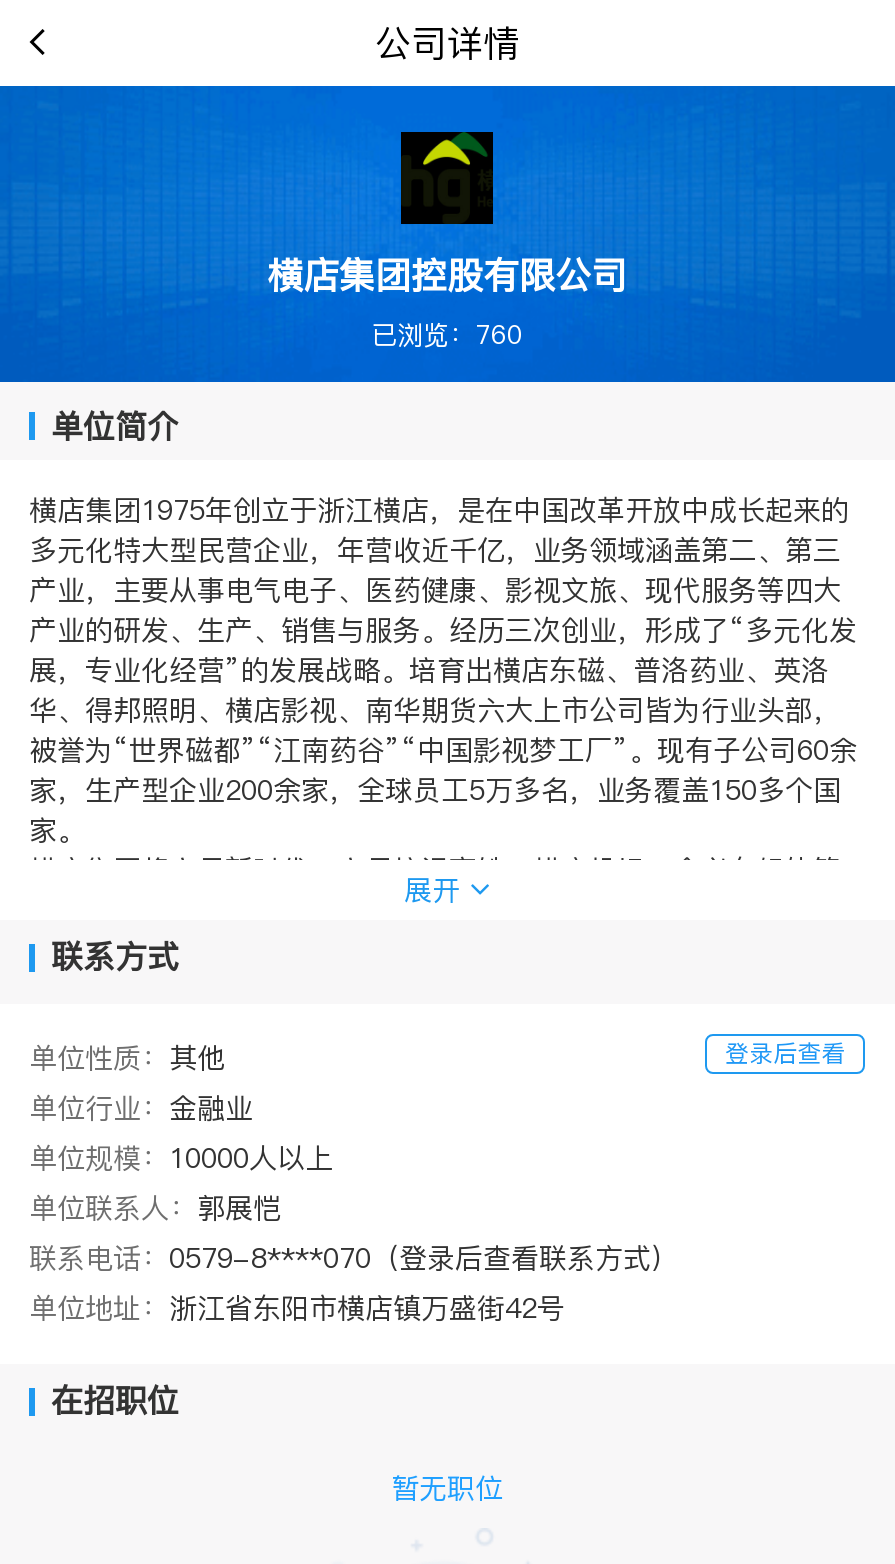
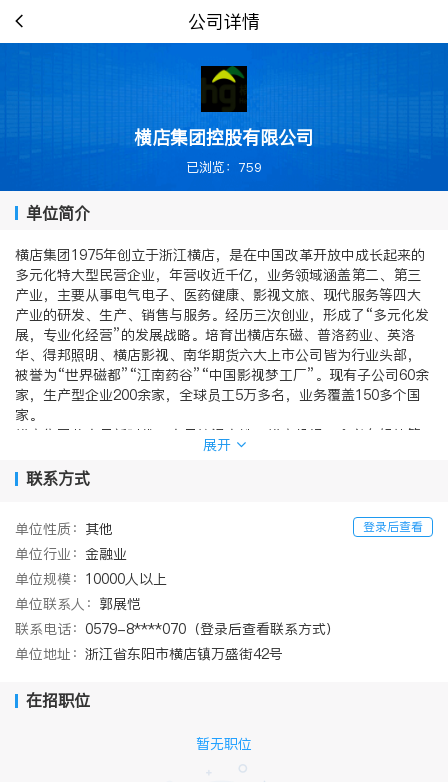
- 已浏览：760
+ 已浏览：759
